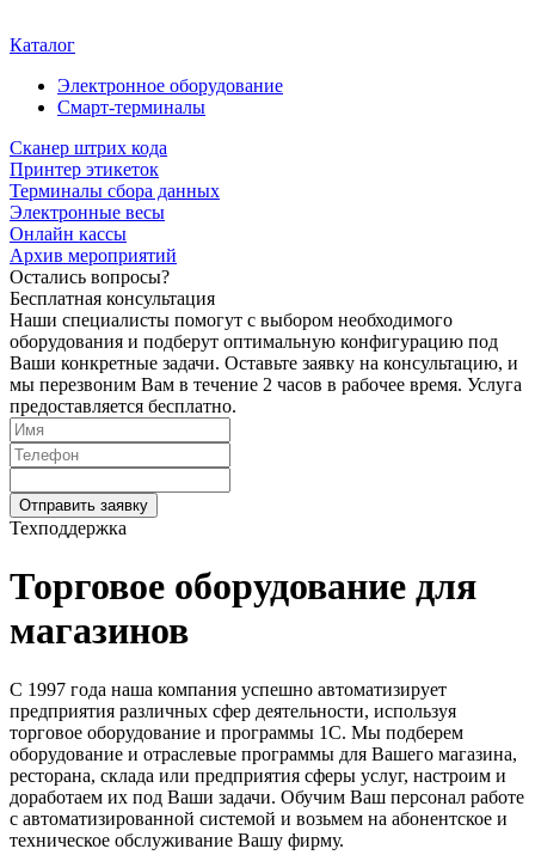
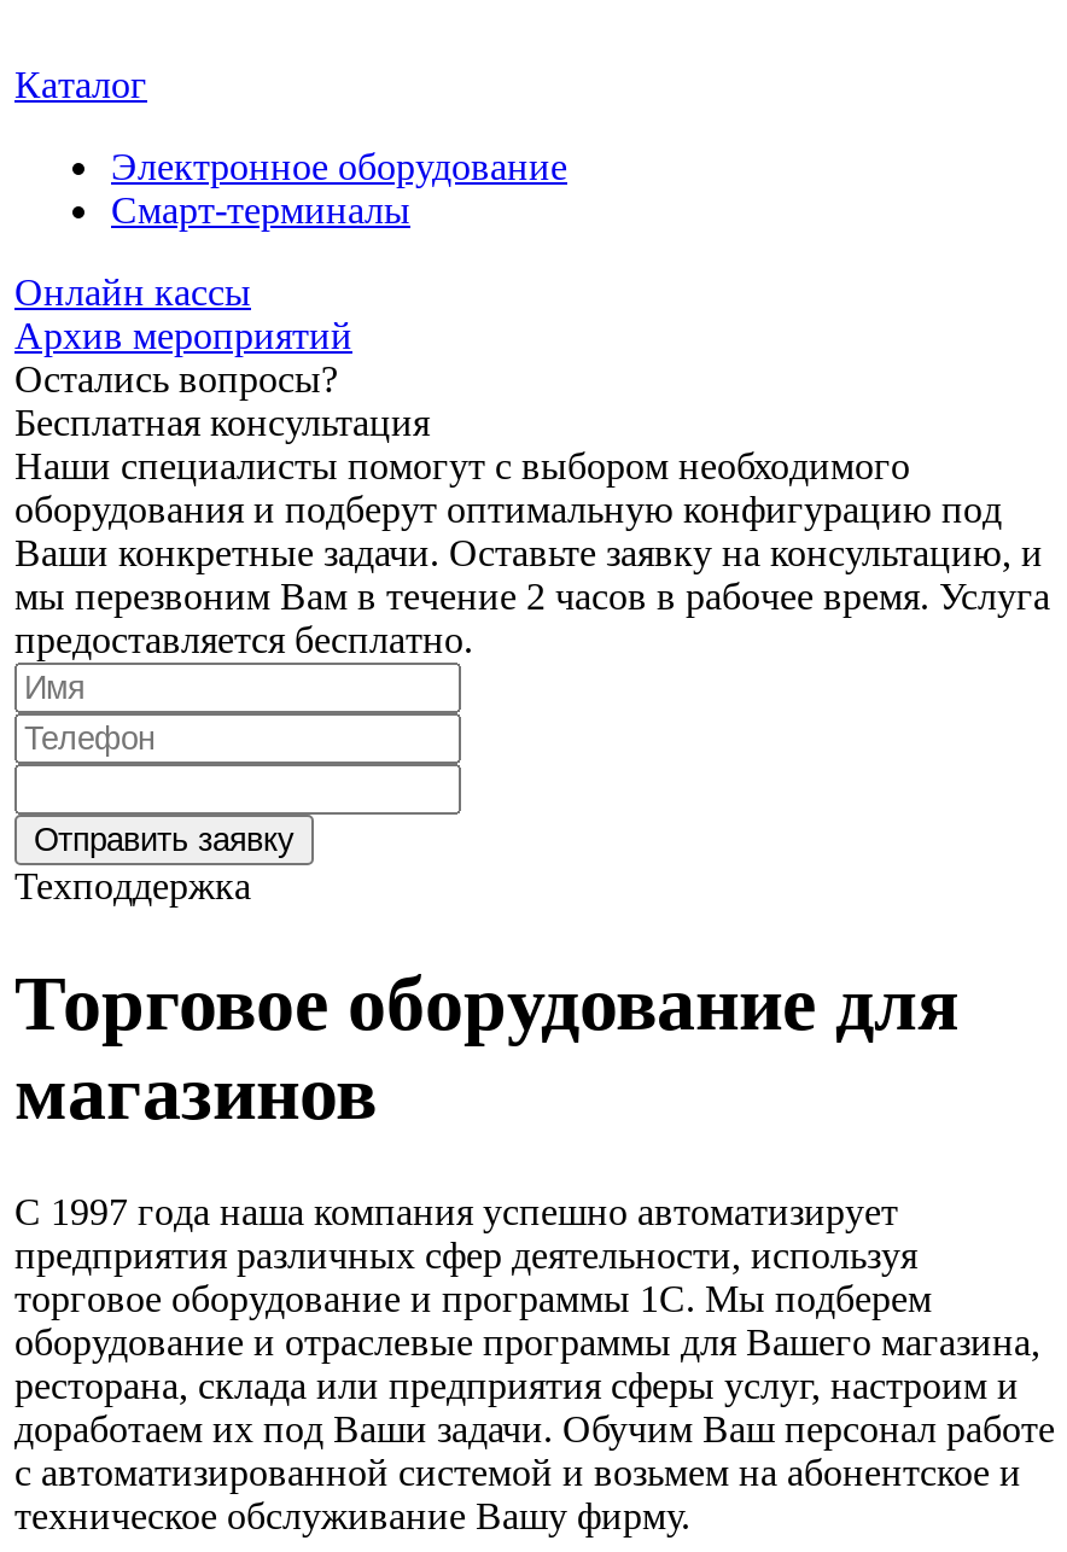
- Сканер штрих кода
- Принтер этикеток
- Терминалы сбора данных
- Электронные весы
